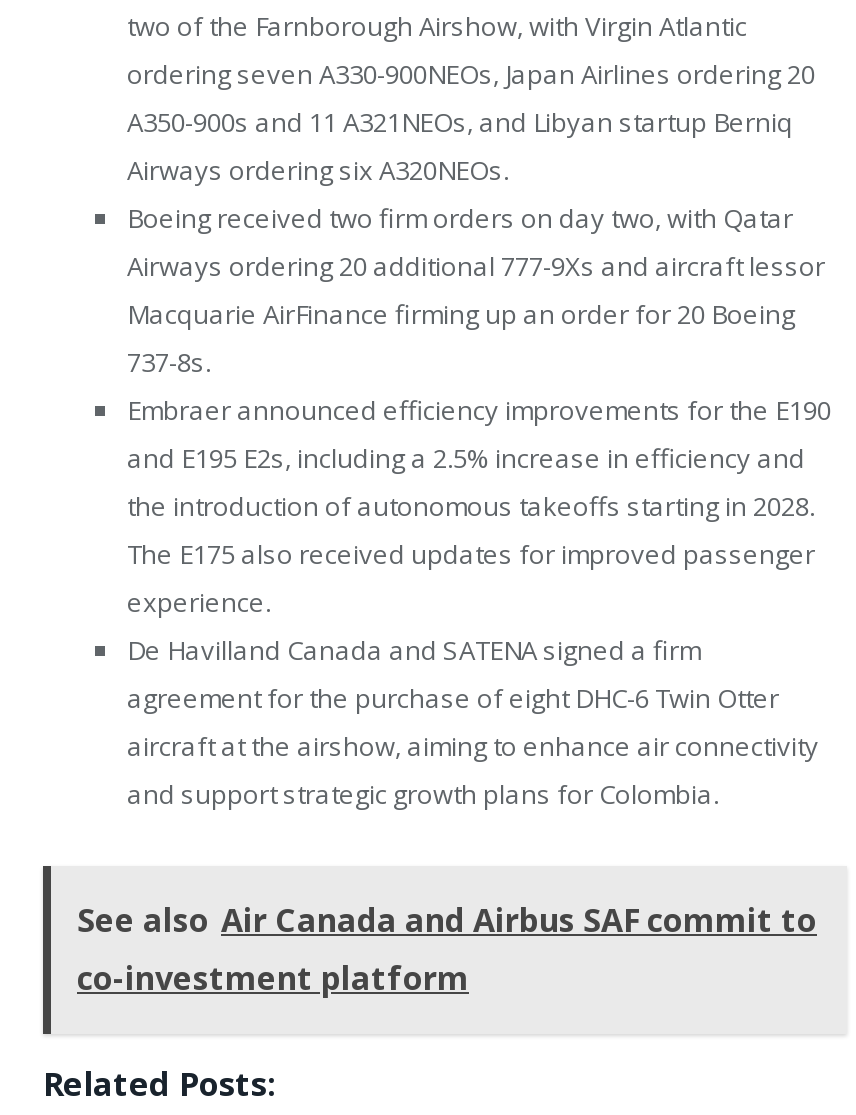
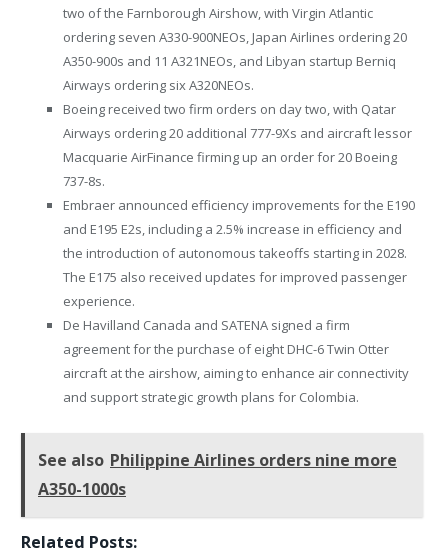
- See also Air Canada and Airbus SAF commit to
- co-investment platform
+ See also Philippine Airlines orders nine more
+ A350-1000s
